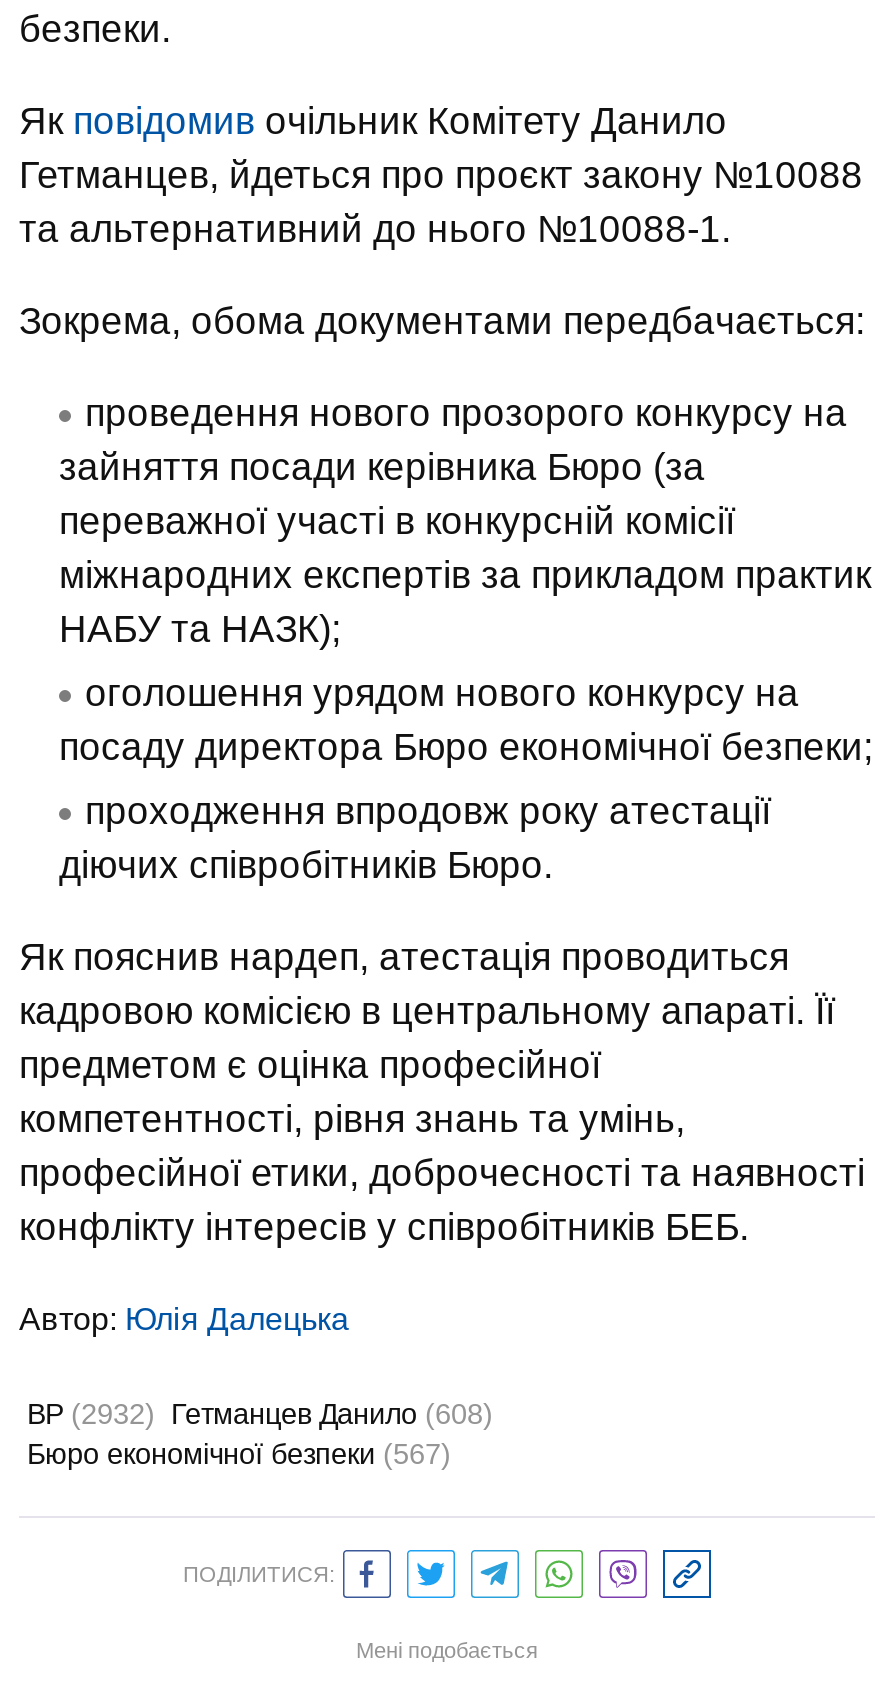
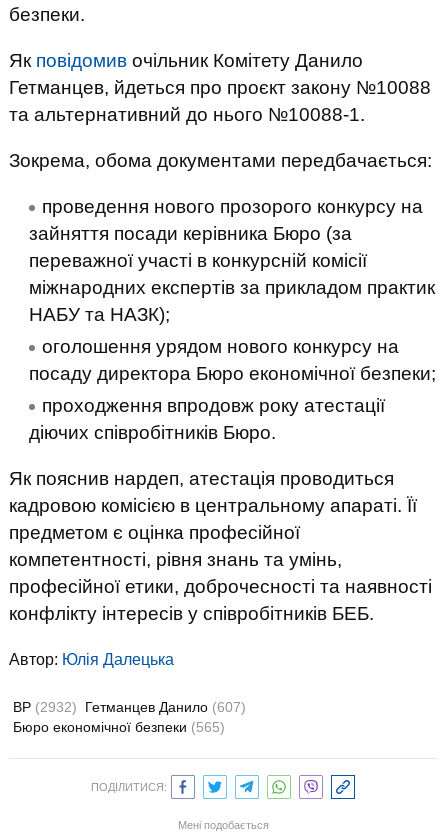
- ВР (2932) Гетманцев Данило (608)
+ ВР (2932) Гетманцев Данило (607)

- Бюро економічної безпеки (567)
+ Бюро економічної безпеки (565)
